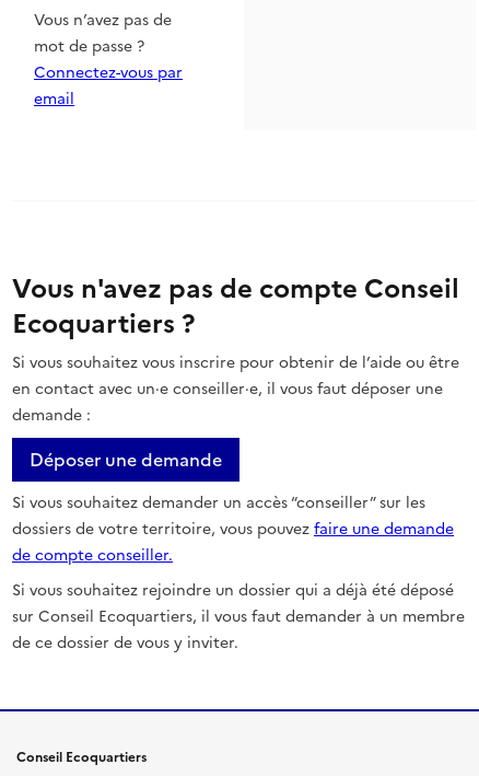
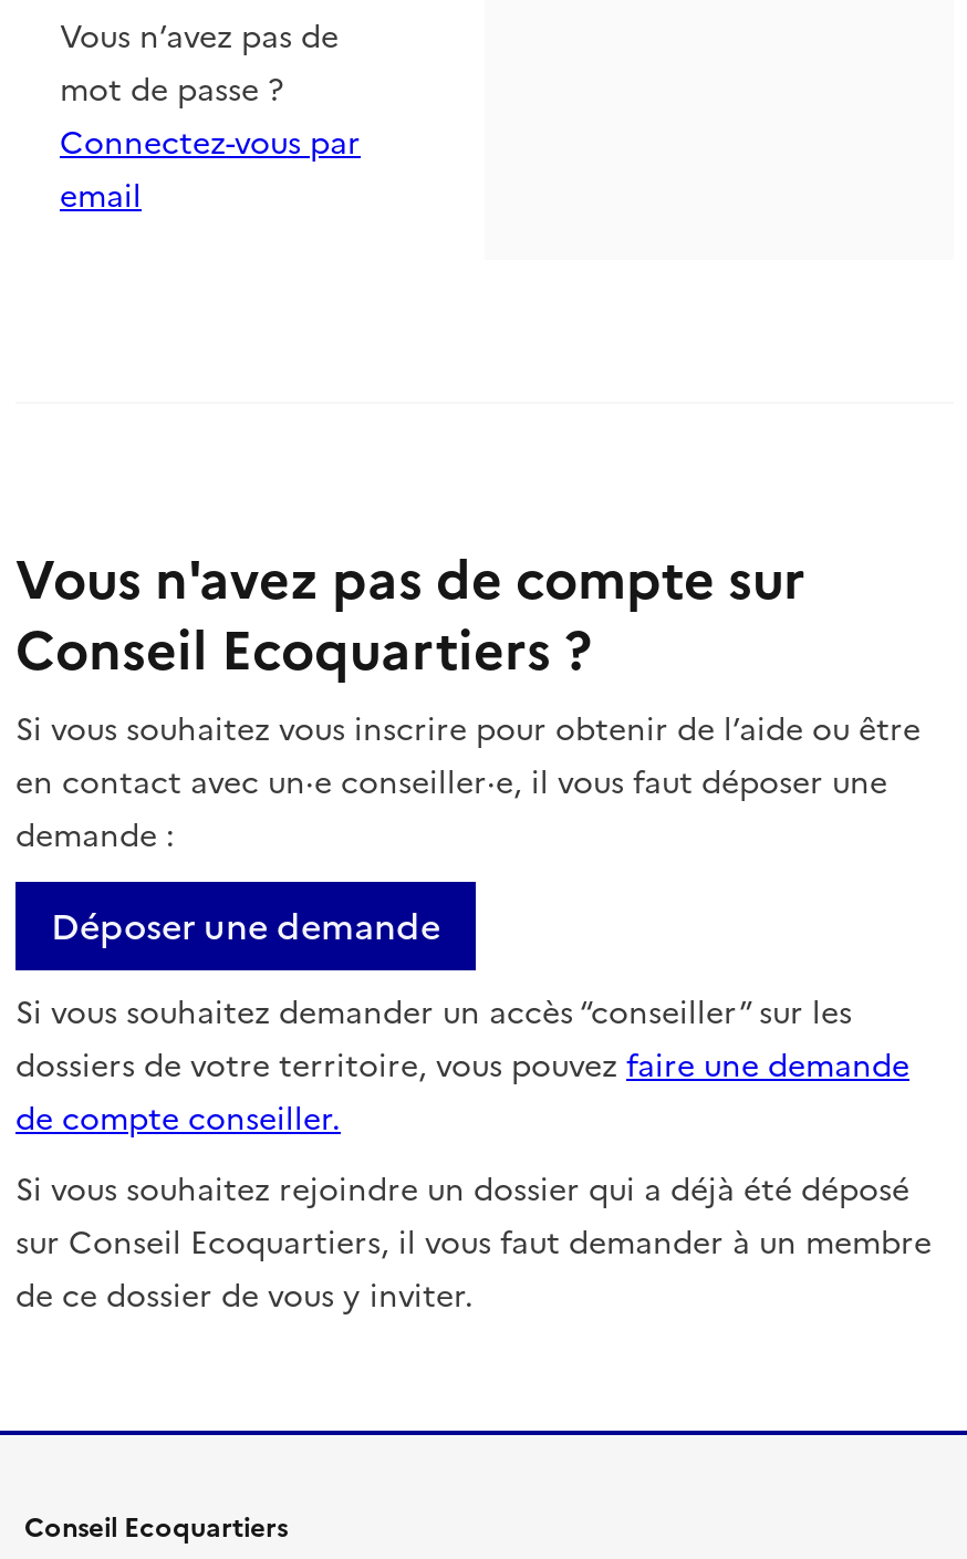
- Vous n'avez pas de compte Conseil
- Ecoquartiers ?
+ Vous n'avez pas de compte sur
+ Conseil Ecoquartiers ?
